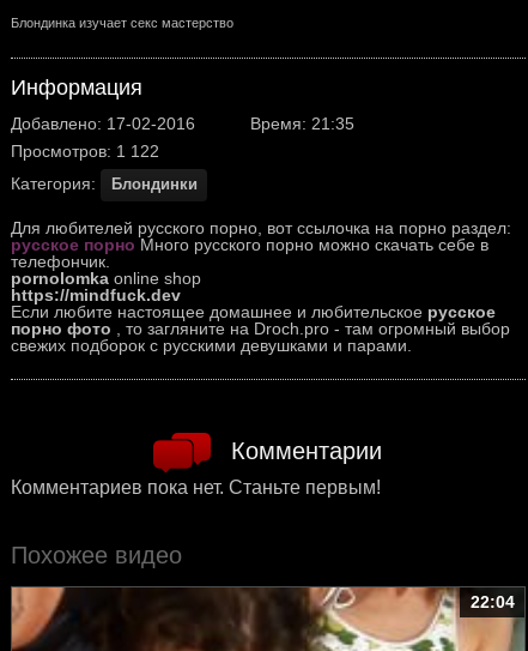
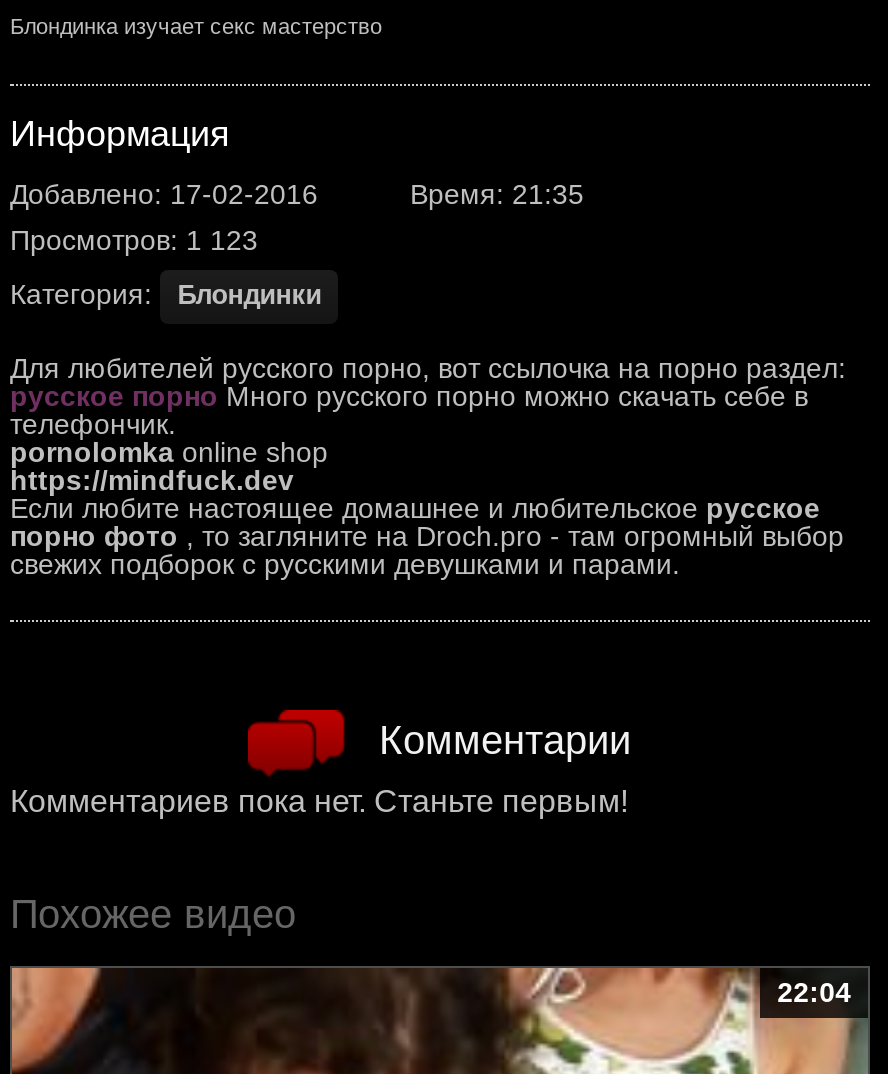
- Просмотров: 1 122
+ Просмотров: 1 123
